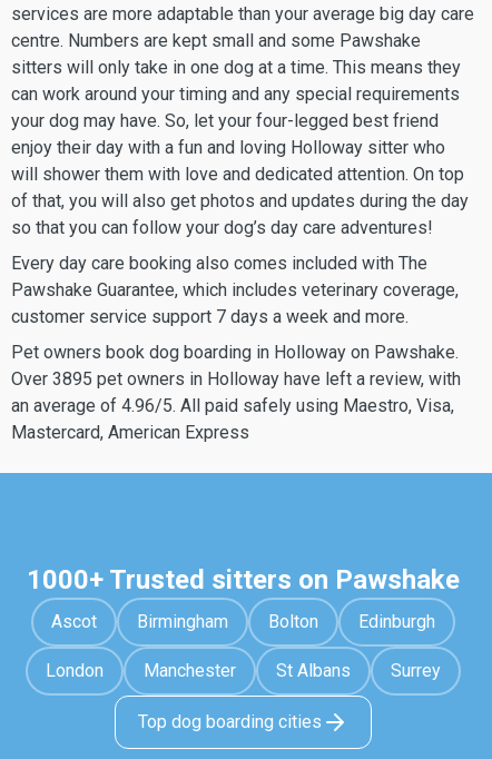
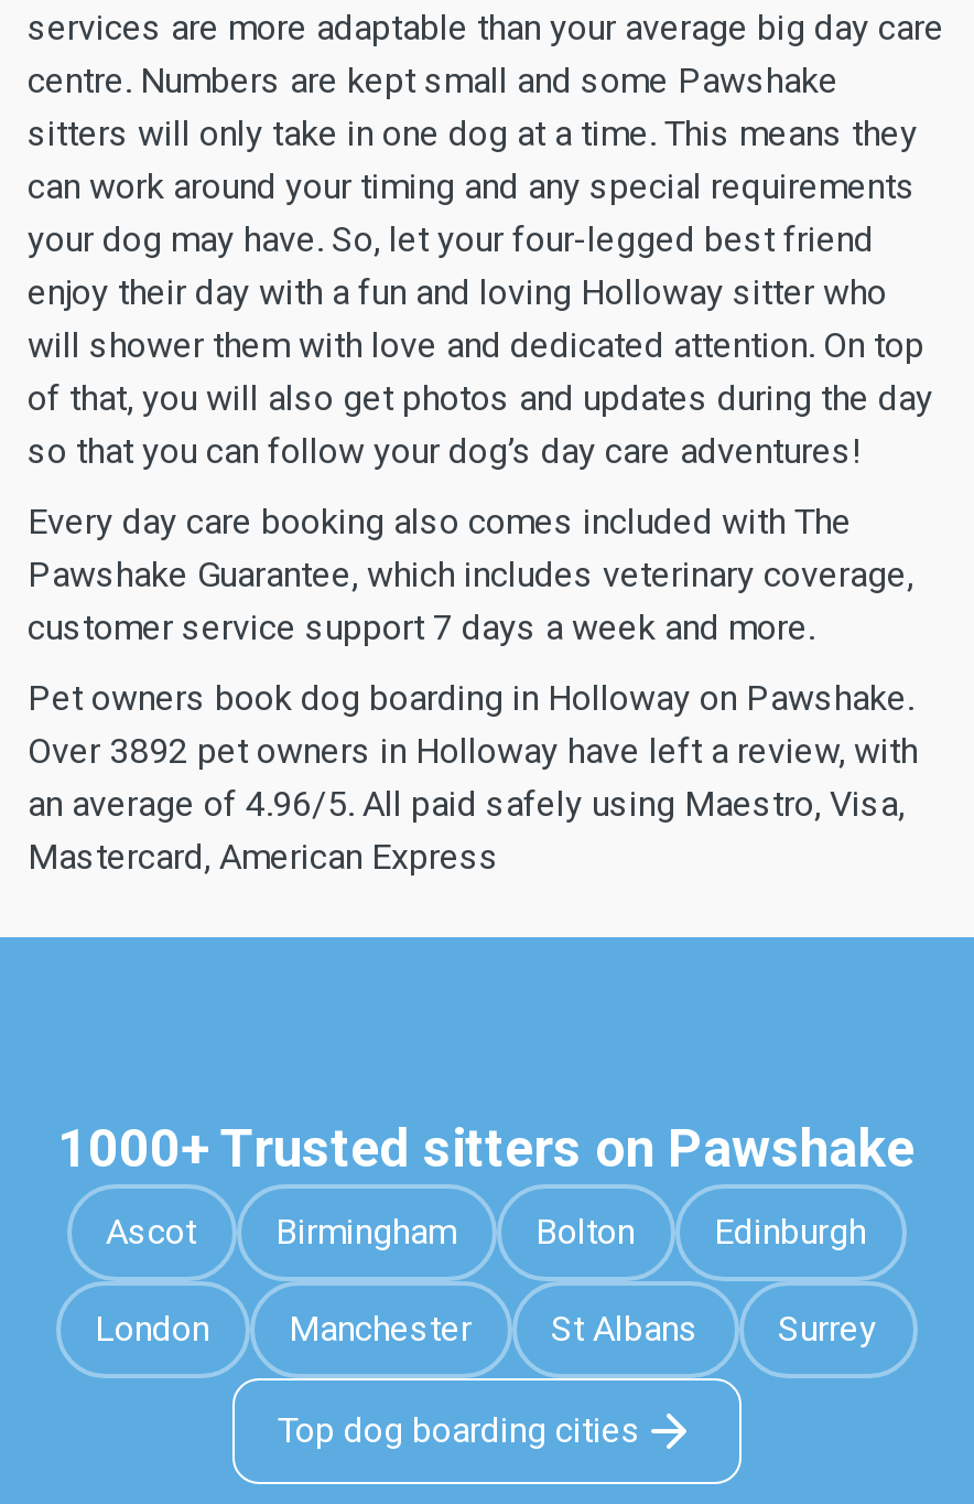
- Over 3895 pet owners in Holloway have left a review, with
+ Over 3892 pet owners in Holloway have left a review, with
